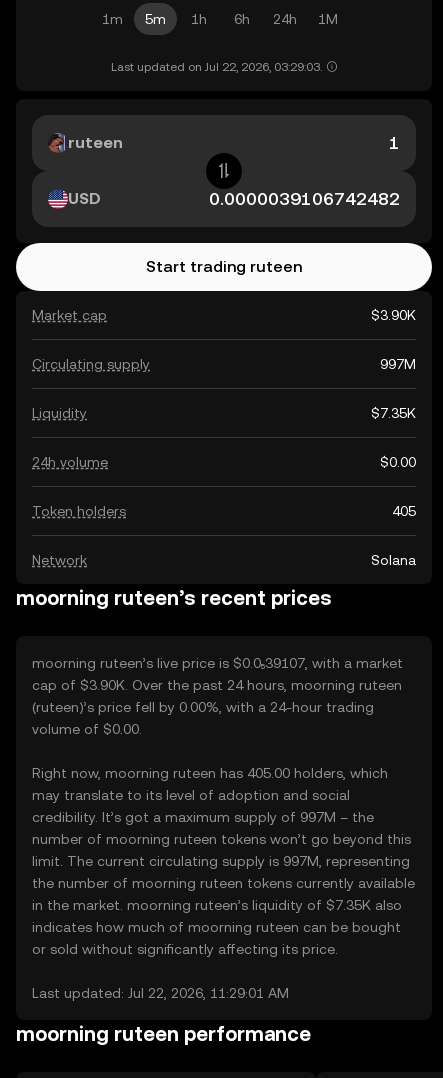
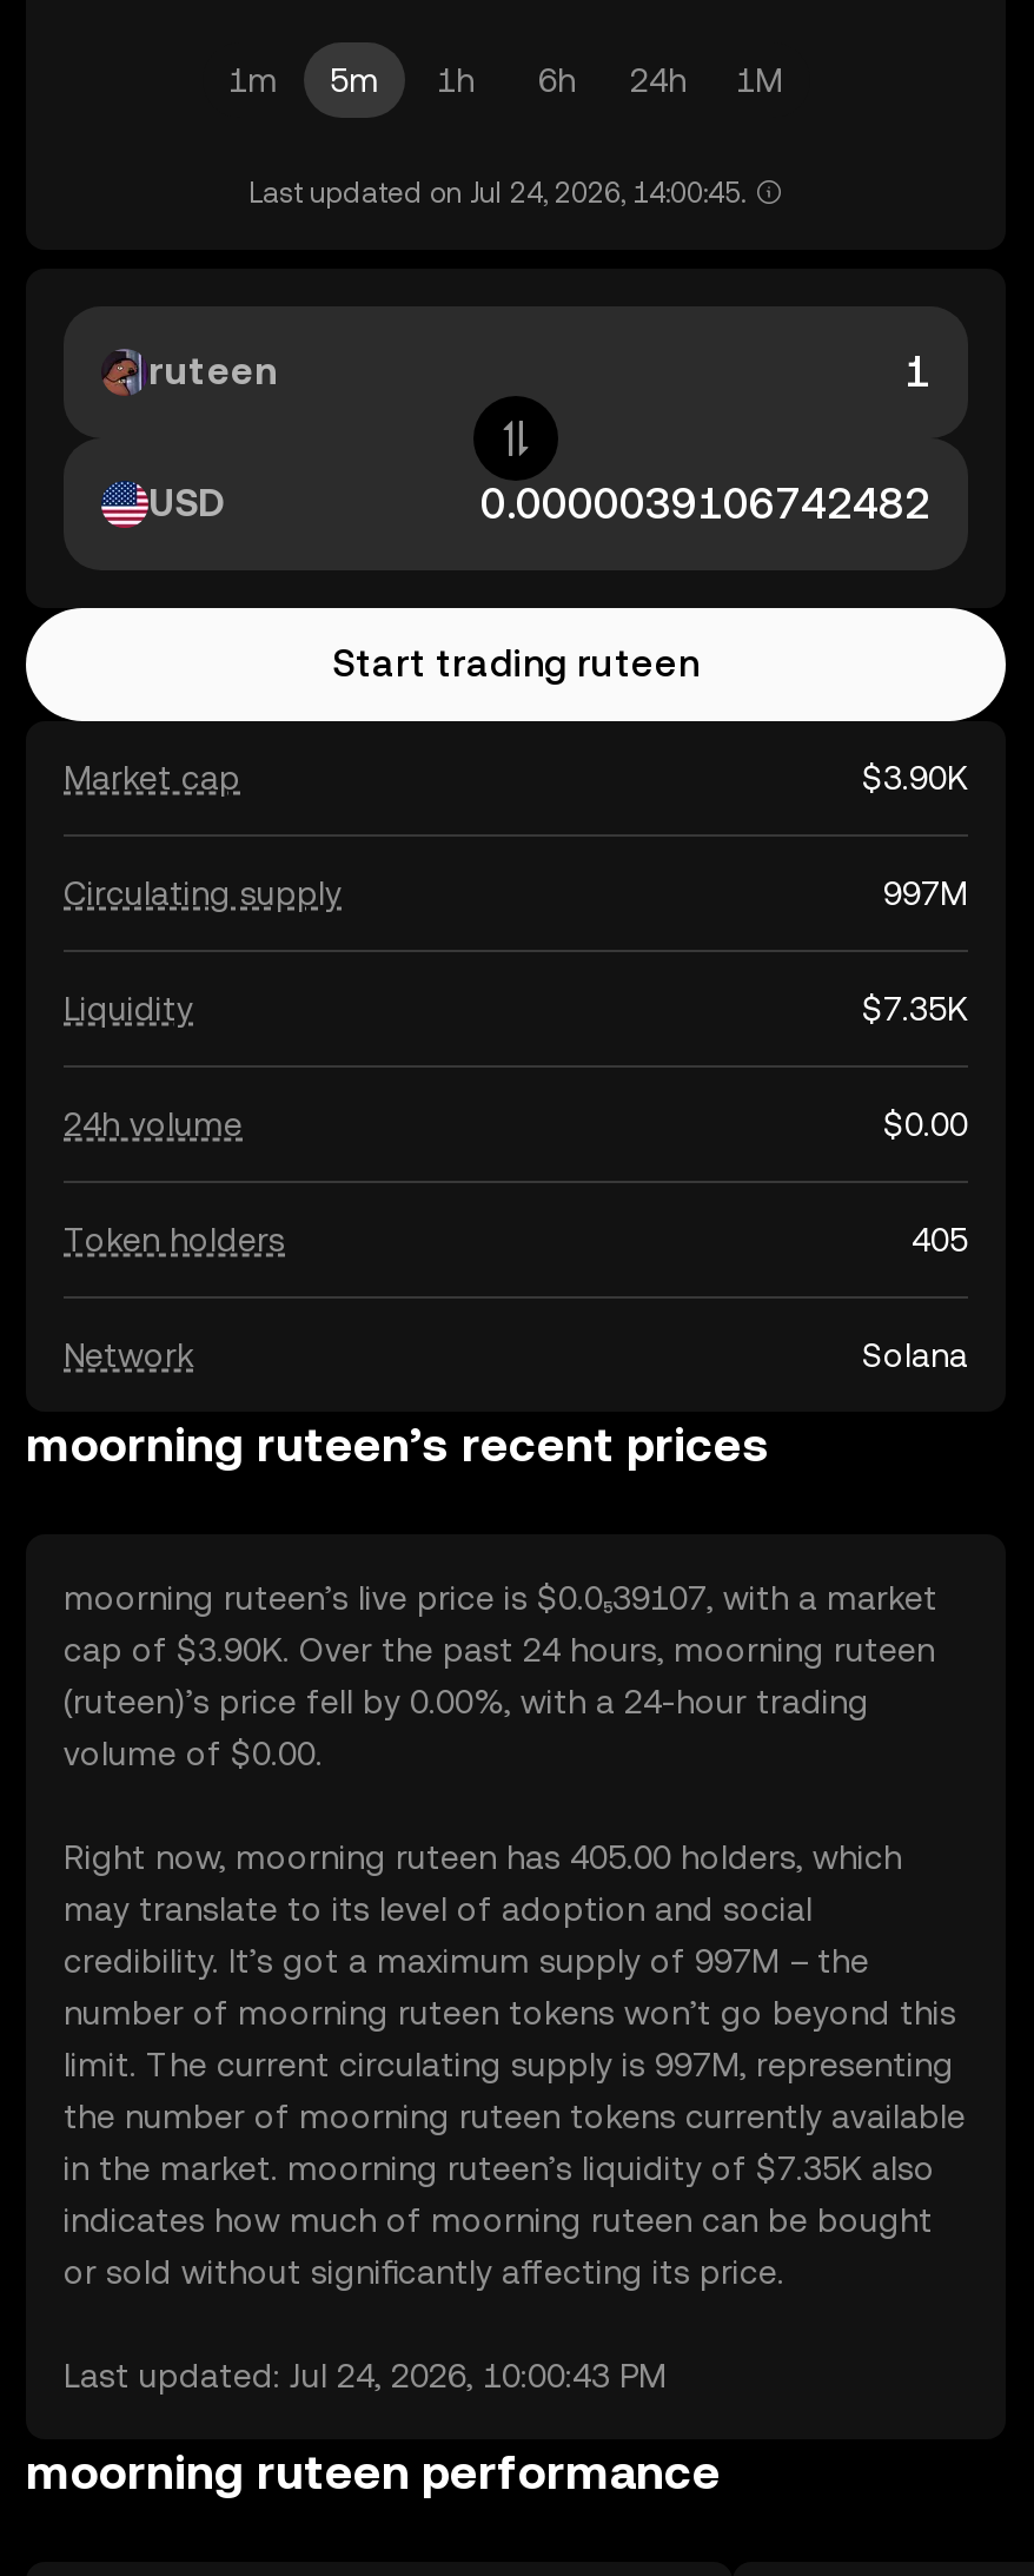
- Last updated on Jul 22, 2026, 03:29:03.
+ Last updated on Jul 24, 2026, 14:00:45.

- Last updated: Jul 22, 2026, 11:29:01 AM
+ Last updated: Jul 24, 2026, 10:00:43 PM
